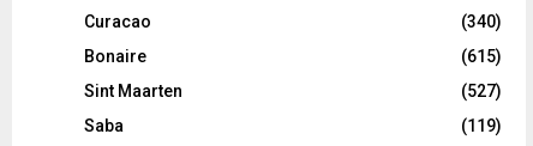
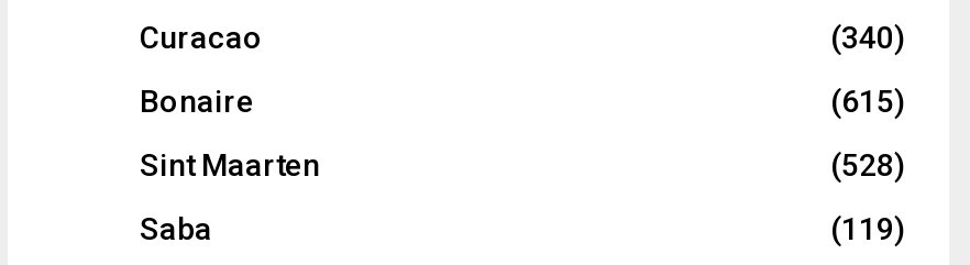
- (527)
+ (528)
